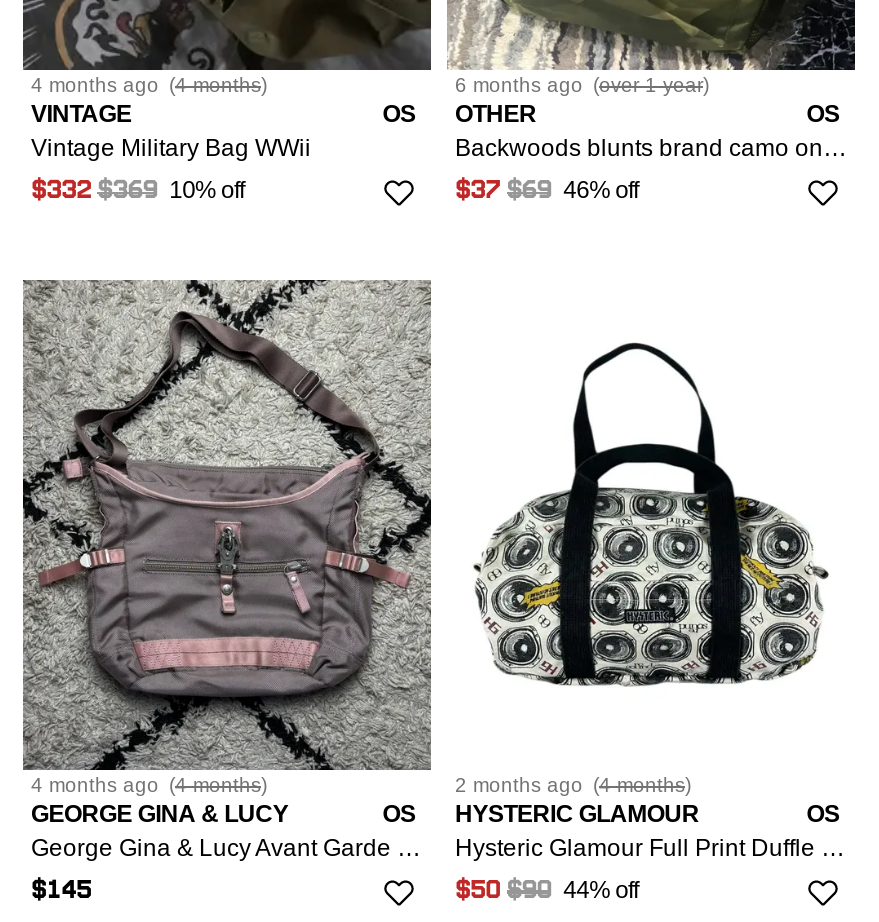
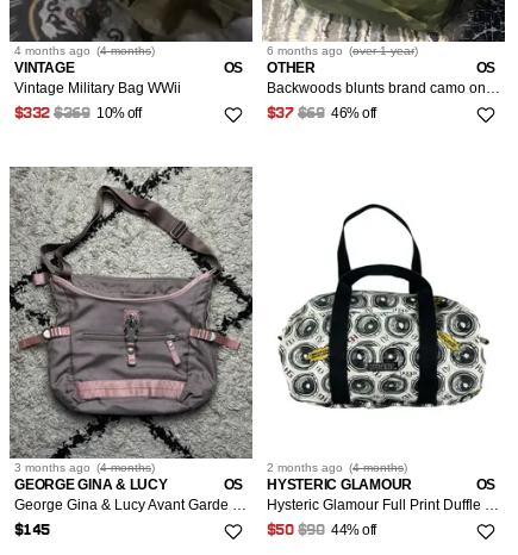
- 4 months ago (4 months)
+ 3 months ago (4 months)
